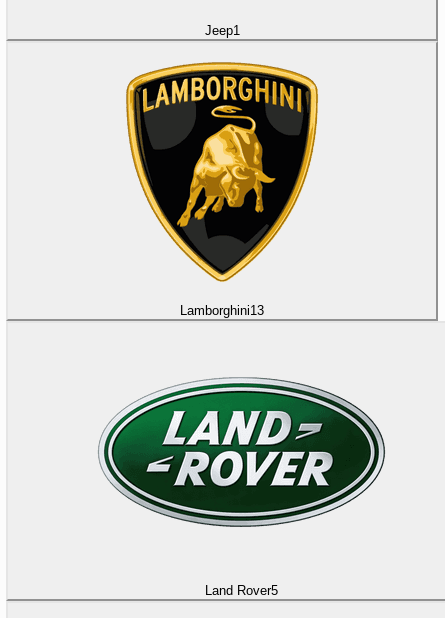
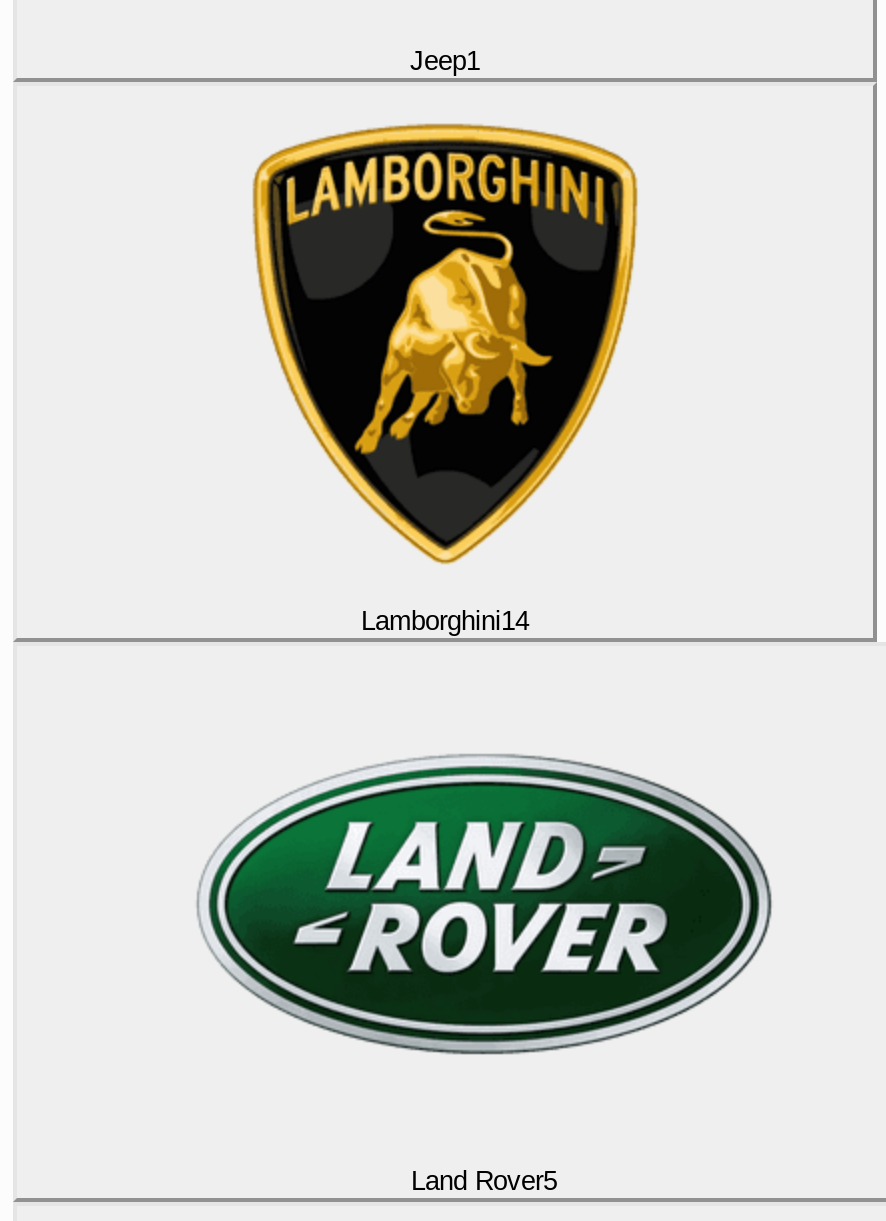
- Lamborghini13
+ Lamborghini14
